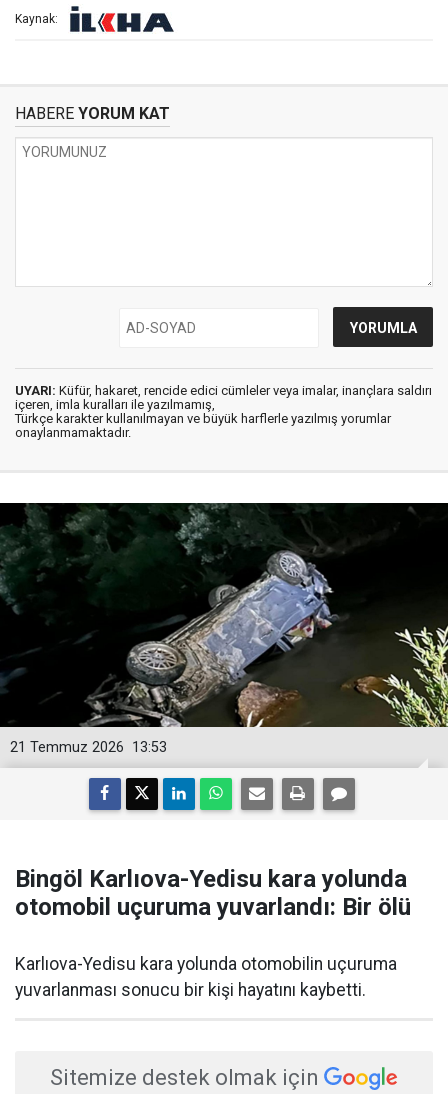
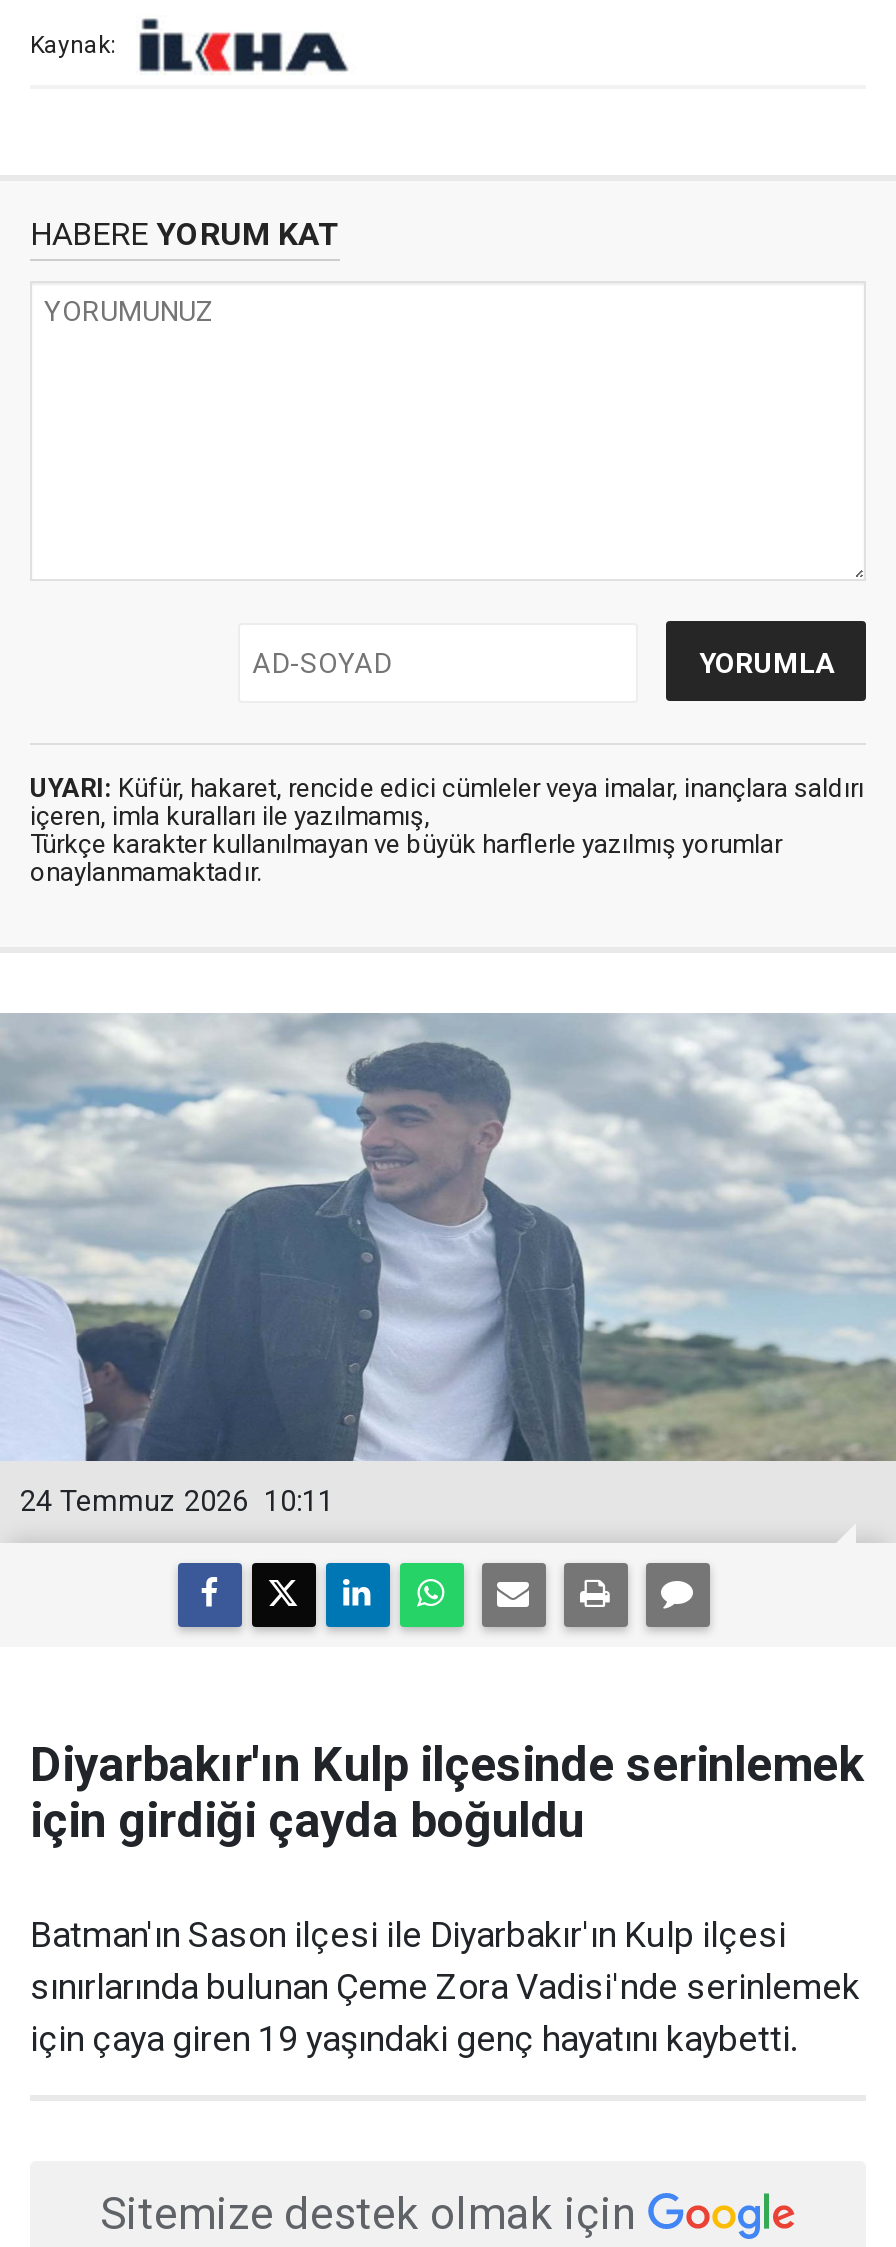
- [image]
- 13:53
- 21 Temmuz 2026
+ [image]
+ 10:11
+ 24 Temmuz 2026

- Bingöl Karlıova-Yedisu kara yolunda
- otomobil uçuruma yuvarlandı: Bir ölü
+ Diyarbakır'ın Kulp ilçesinde serinlemek
+ için girdiği çayda boğuldu

- Karlıova-Yedisu kara yolunda otomobilin uçuruma
- yuvarlanması sonucu bir kişi hayatını kaybetti.
+ Batman'ın Sason ilçesi ile Diyarbakır'ın Kulp ilçesi
+ sınırlarında bulunan Çeme Zora Vadisi'nde serinlemek
+ için çaya giren 19 yaşındaki genç hayatını kaybetti.
